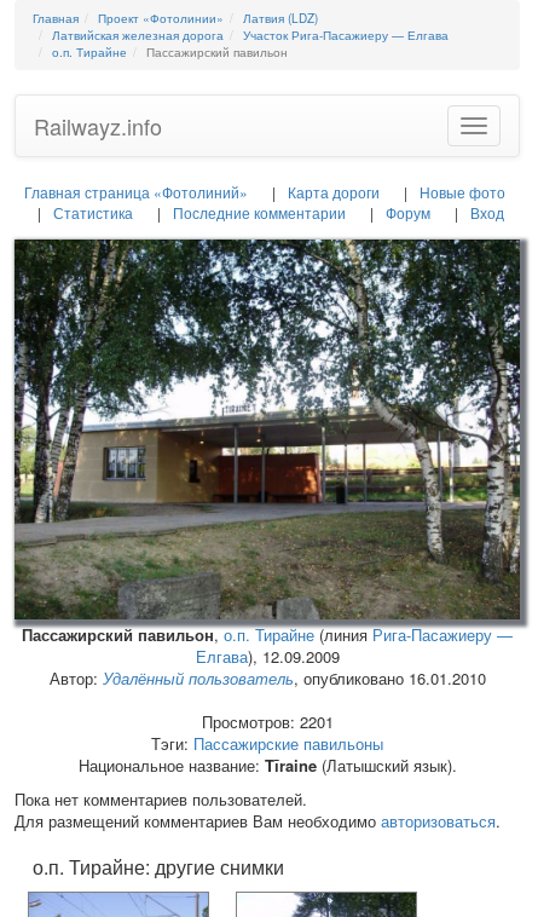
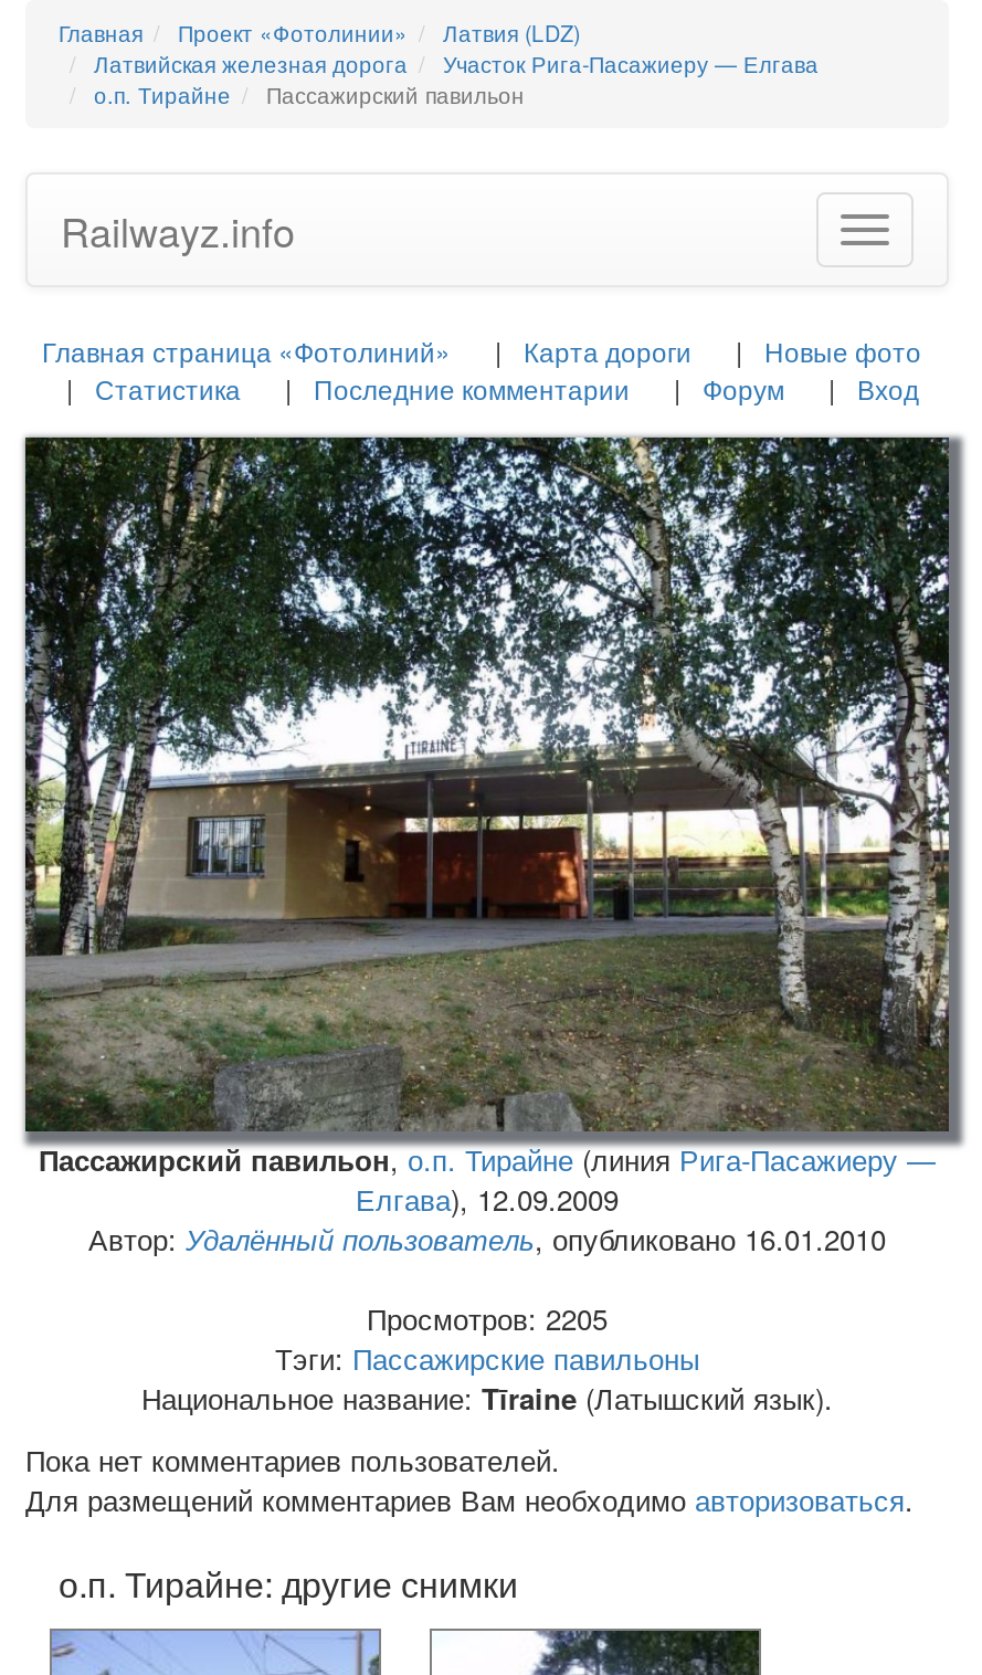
- Просмотров: 2201
+ Просмотров: 2205
